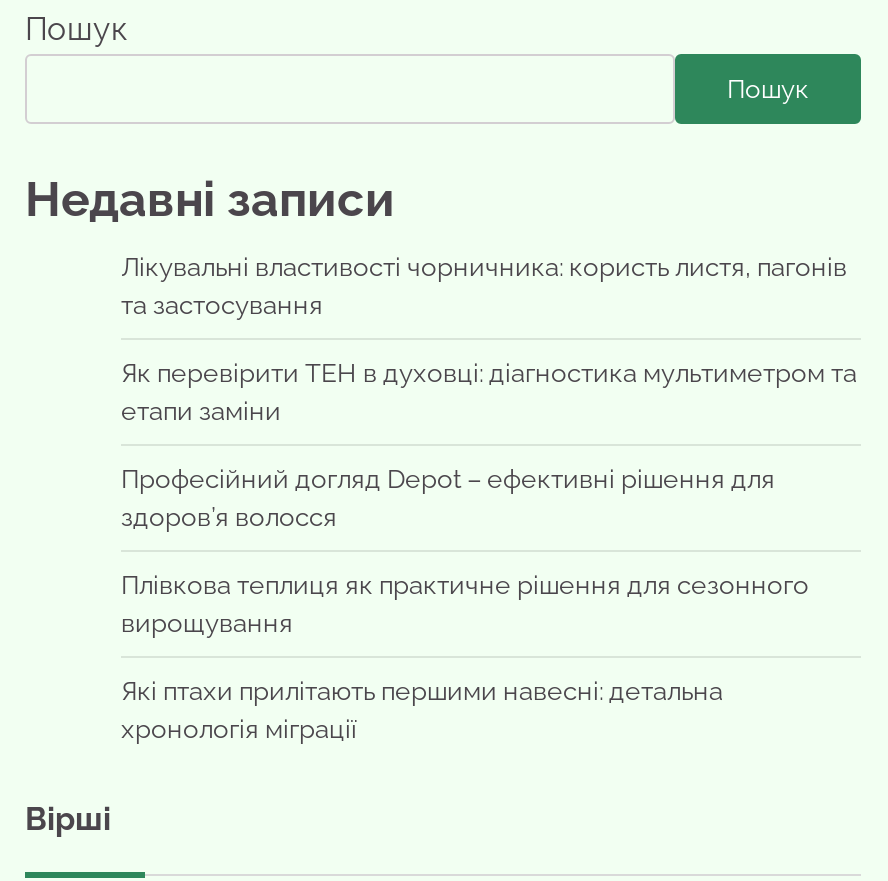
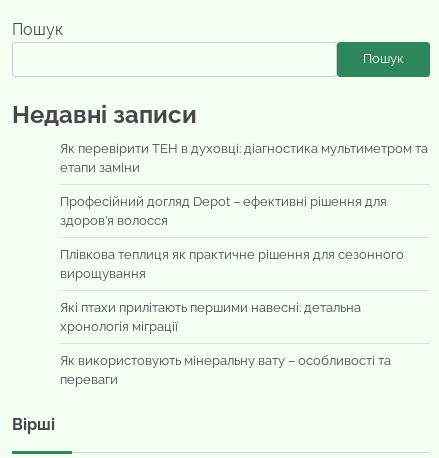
- Лікувальні властивості чорничника: користь листя, пагонів
- та застосування

moved up: Як перевірити ТЕН в духовці: діагностика мультиметром та | етапи заміни | Професійний догляд Depot – ефективні рішення для | здоров’я волосся | Плівкова теплиця як практичне рішення для сезонного | вирощування | Які птахи прилітають першими навесні: детальна | хронологія міграції

+ Як використовують мінеральну вату – особливості та
+ переваги
